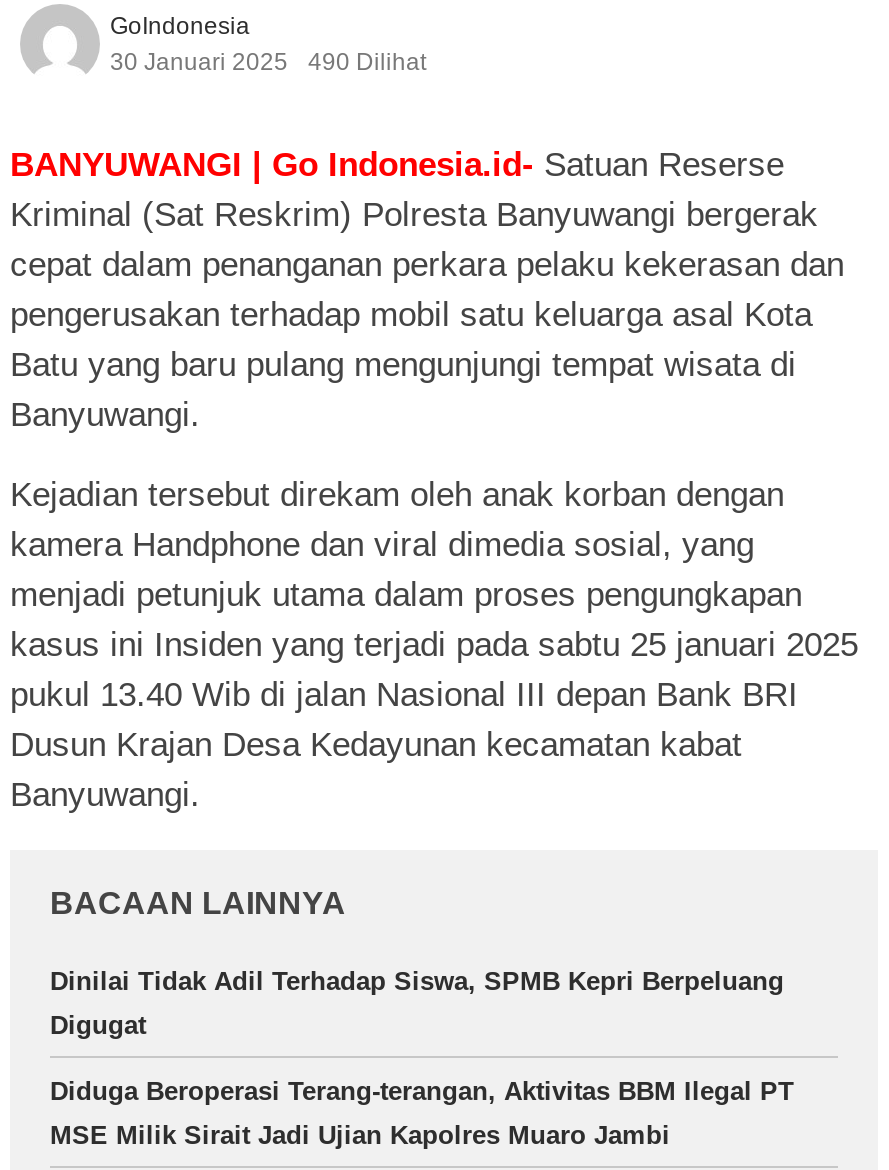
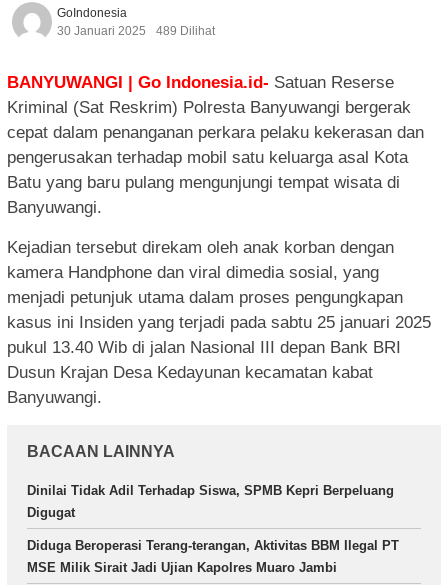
- 30 Januari 2025 490 Dilihat
+ 30 Januari 2025 489 Dilihat
